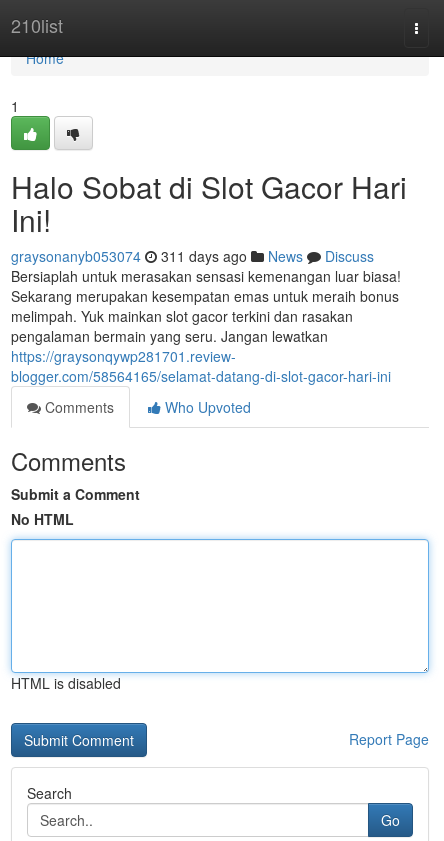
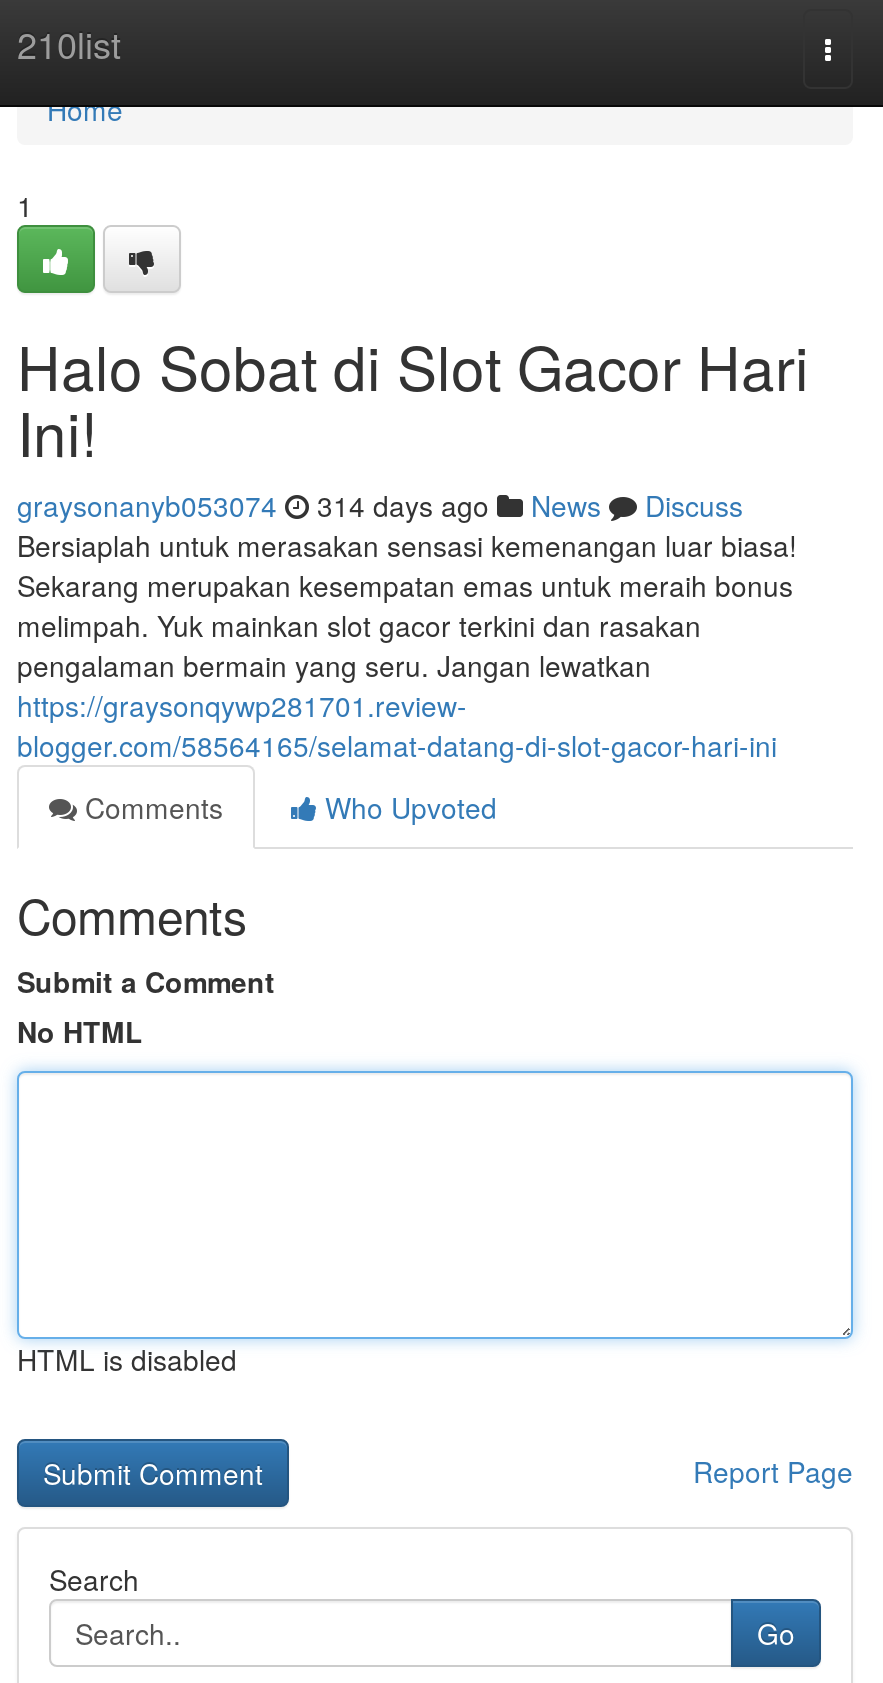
- graysonanyb053074 311 days ago News Discuss
+ graysonanyb053074 314 days ago News Discuss
